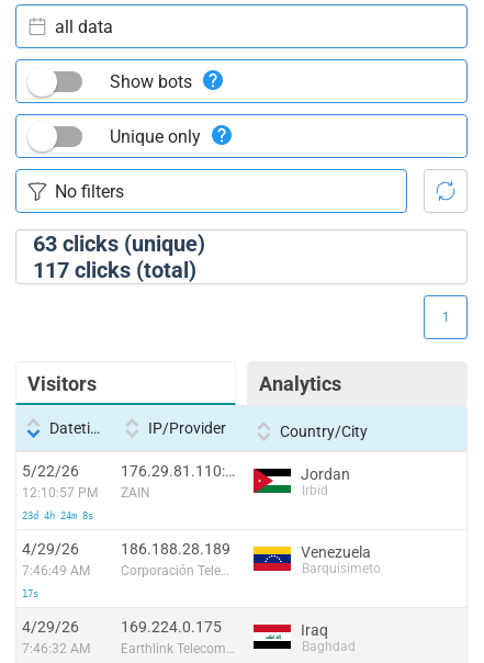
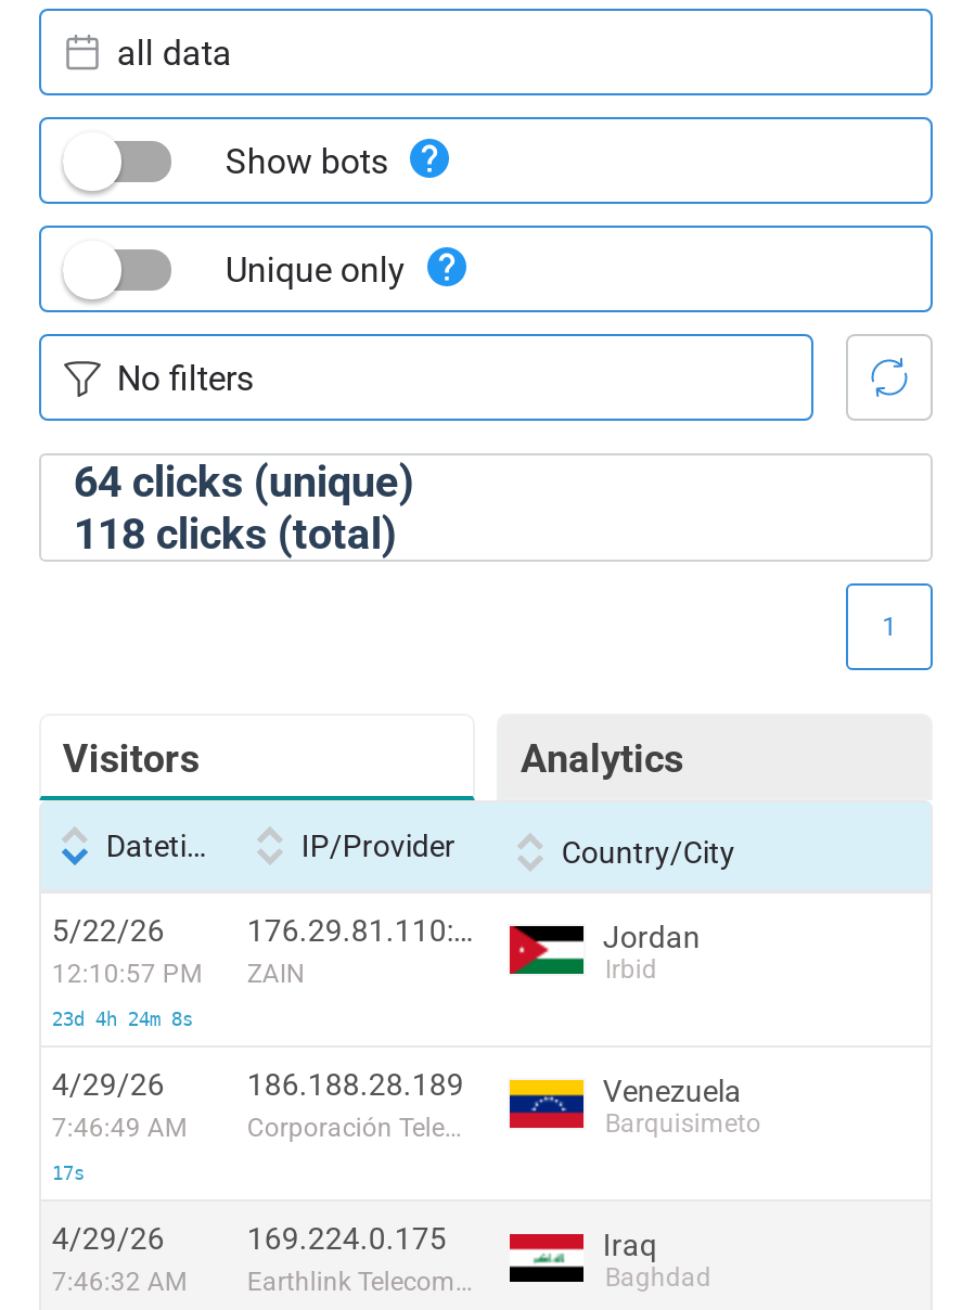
- 63 clicks (unique)
+ 64 clicks (unique)

- 117 clicks (total)
+ 118 clicks (total)
